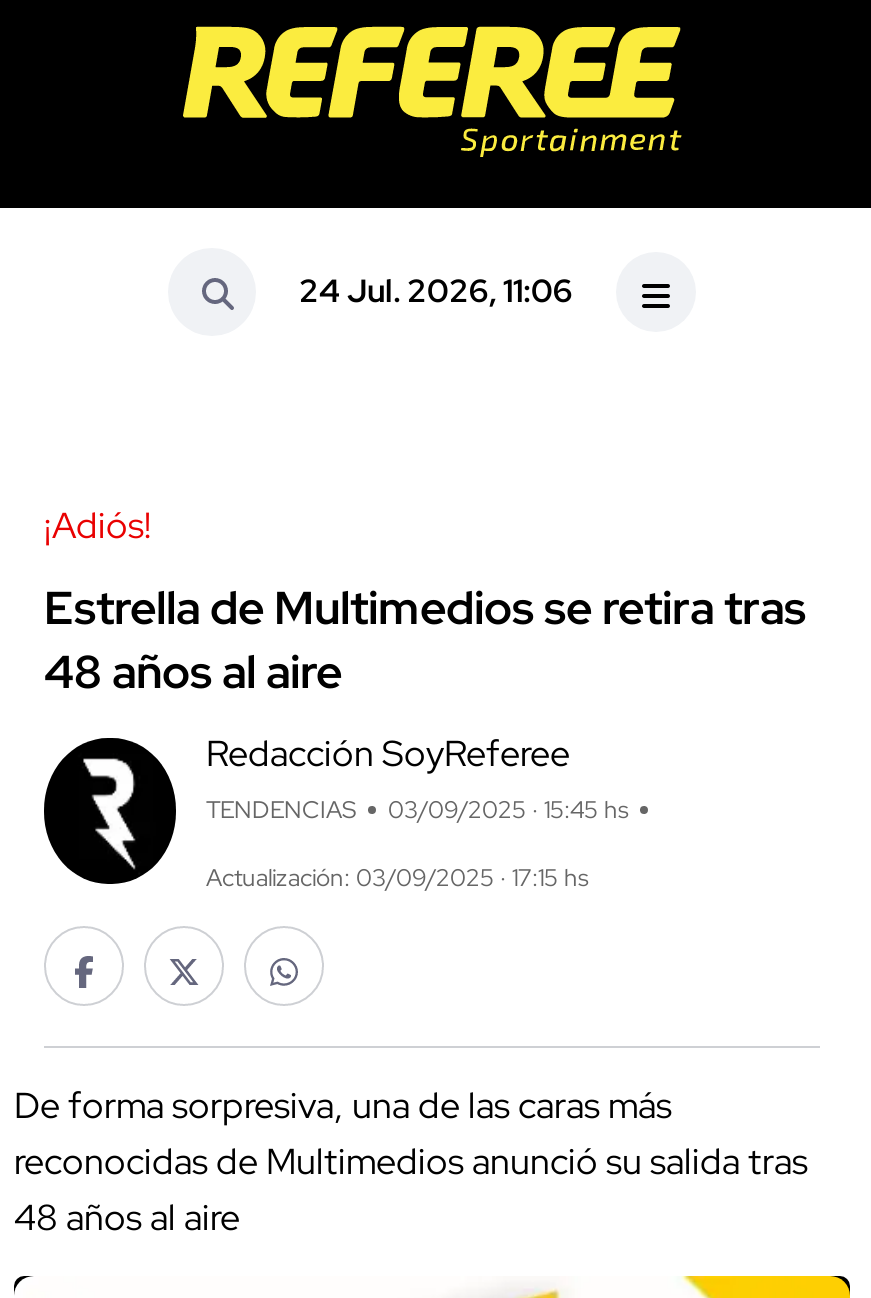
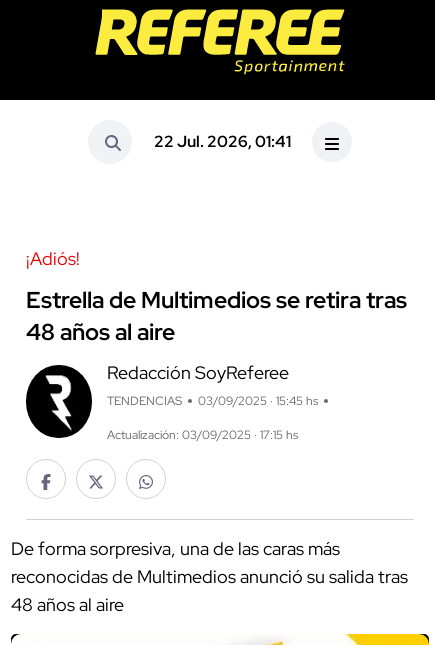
- 24 Jul. 2026, 11:06
+ 22 Jul. 2026, 01:41
